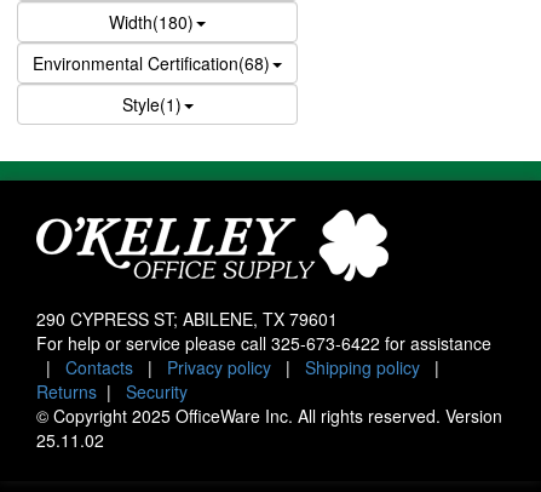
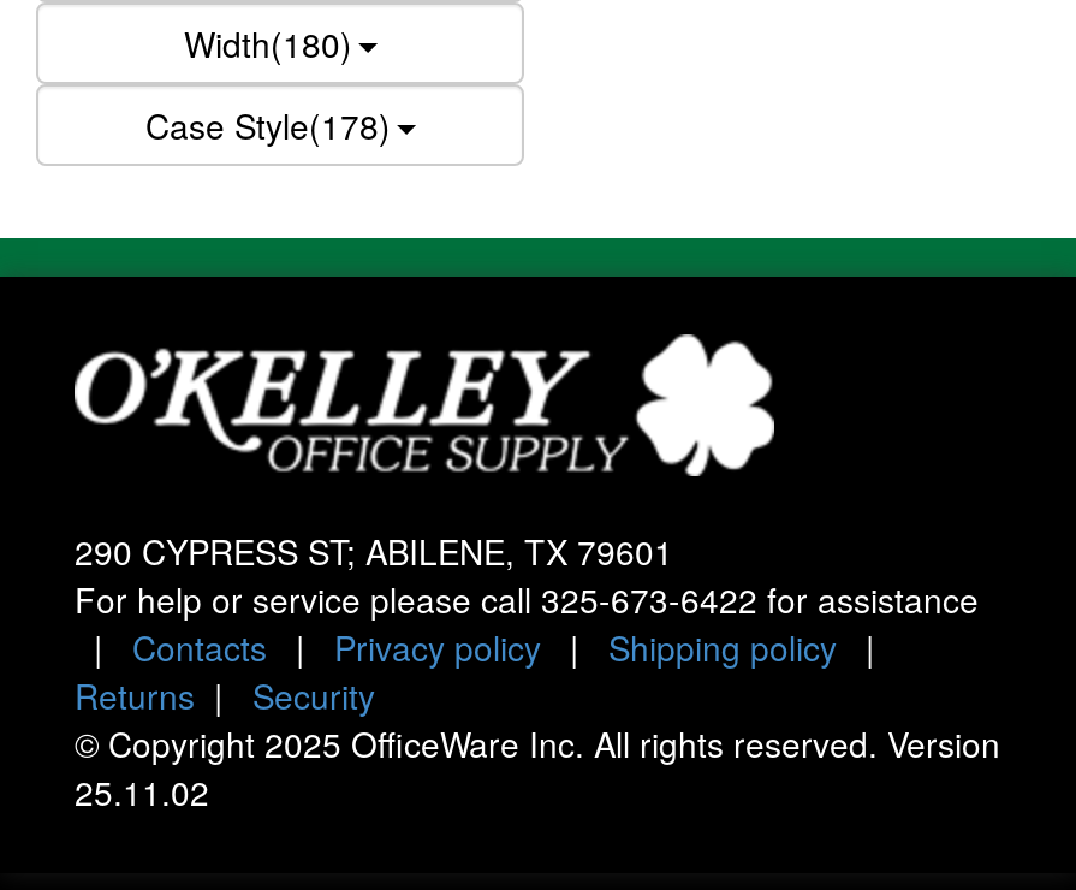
- Environmental Certification(68)
- Style(1)
+ Case Style(178)
